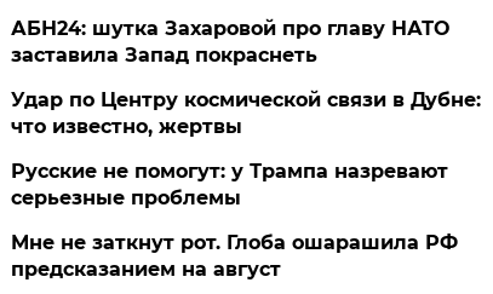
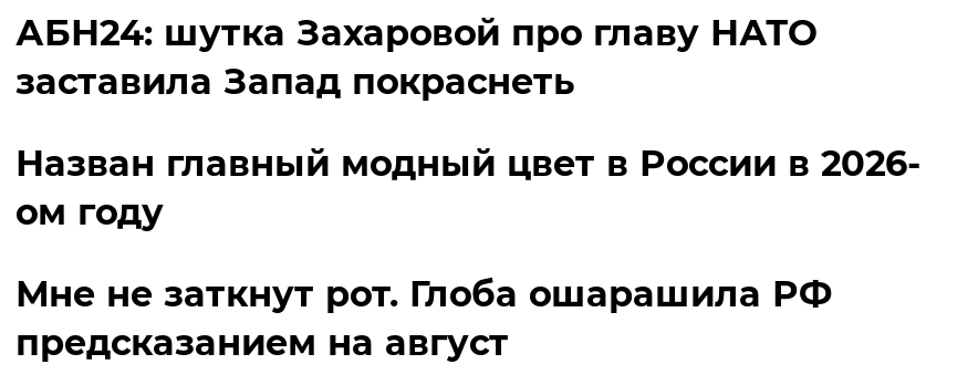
- Удар по Центру космической связи в Дубне:
- что известно, жертвы
- Русские не помогут: у Трампа назревают
- серьезные проблемы
+ Назван главный модный цвет в России в 2026-
+ ом году
